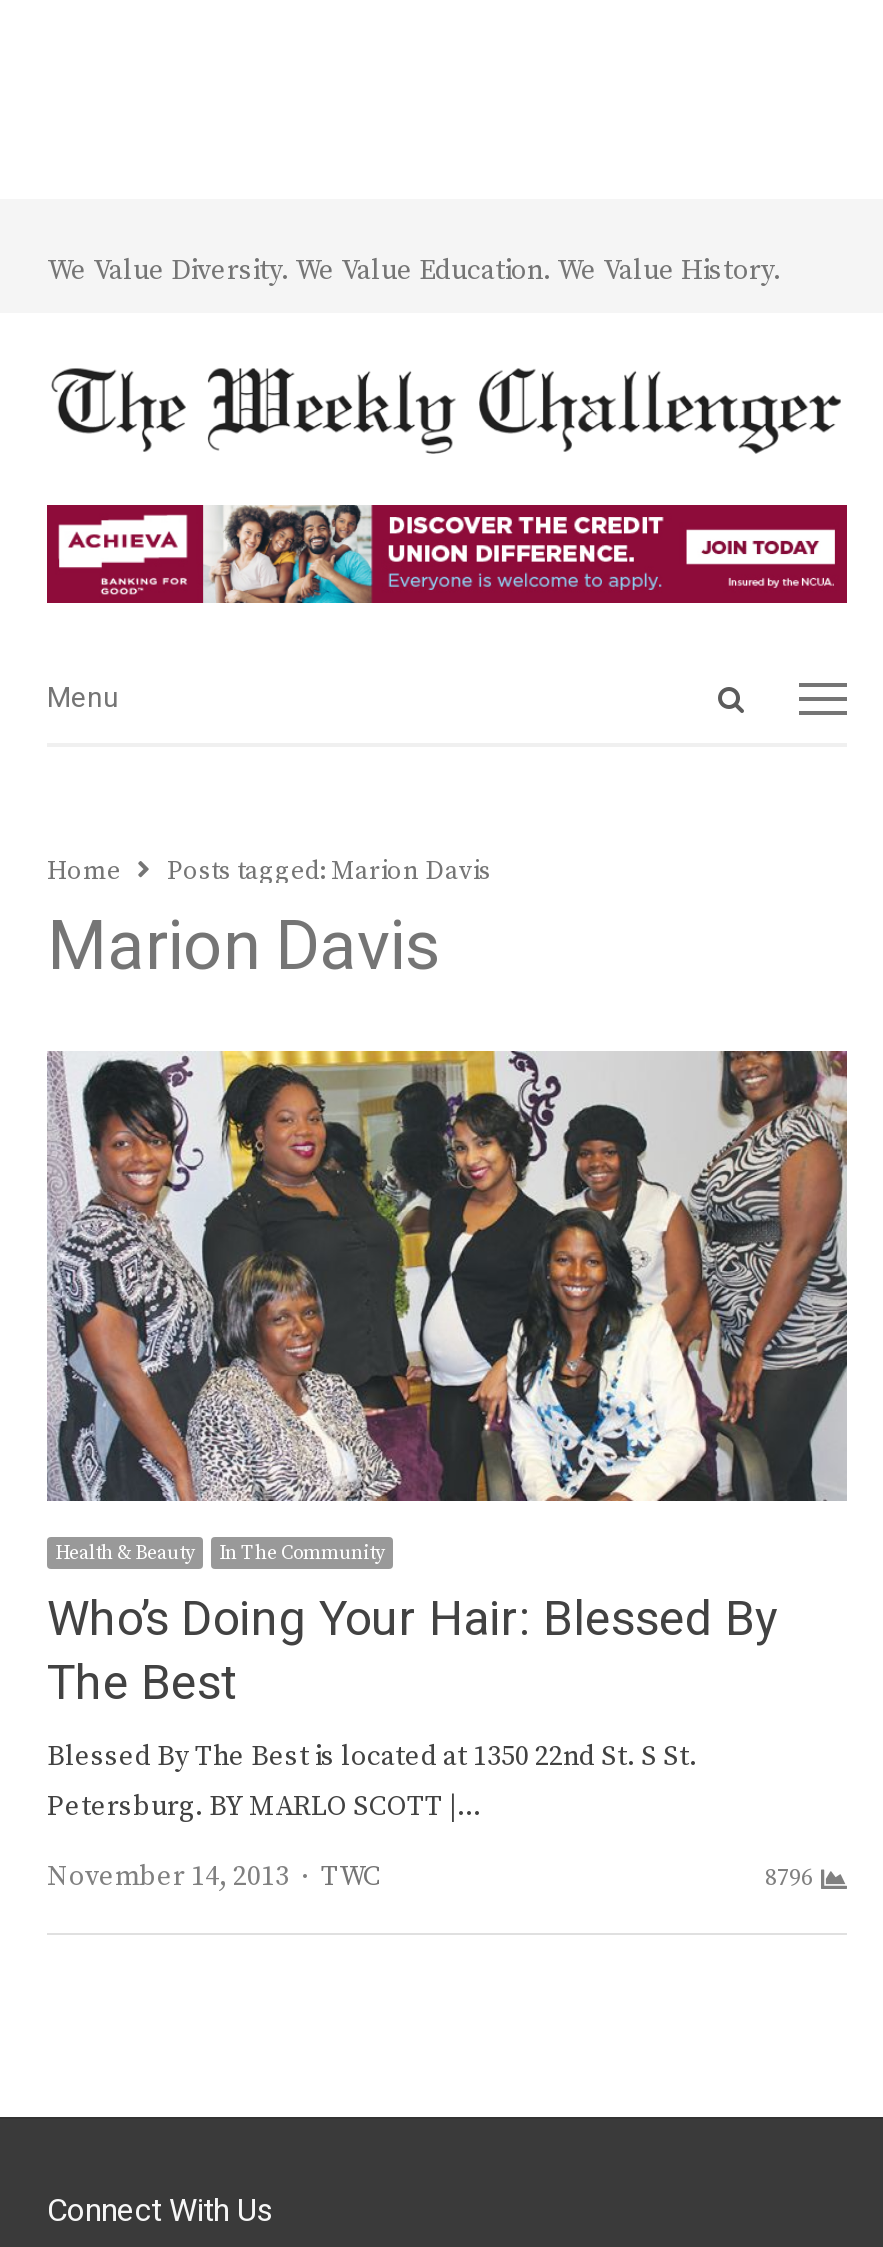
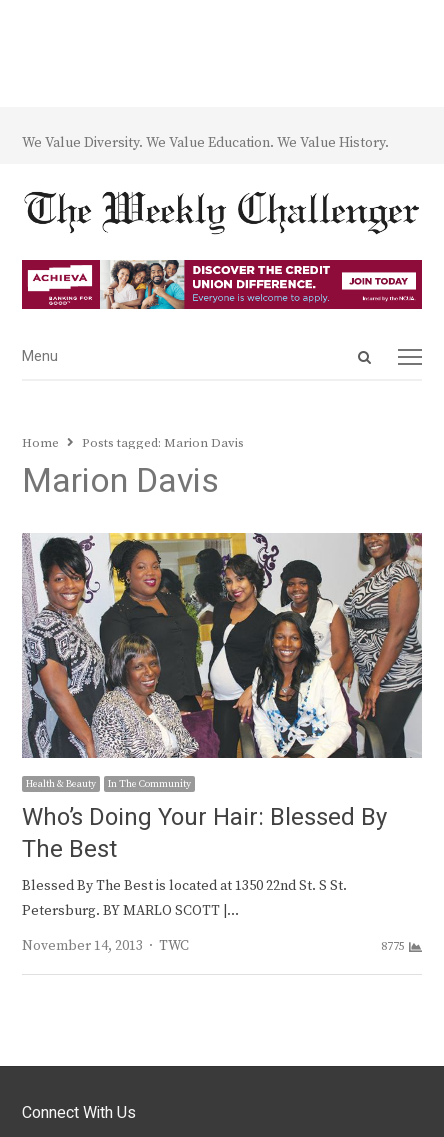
- 8796
+ 8775
